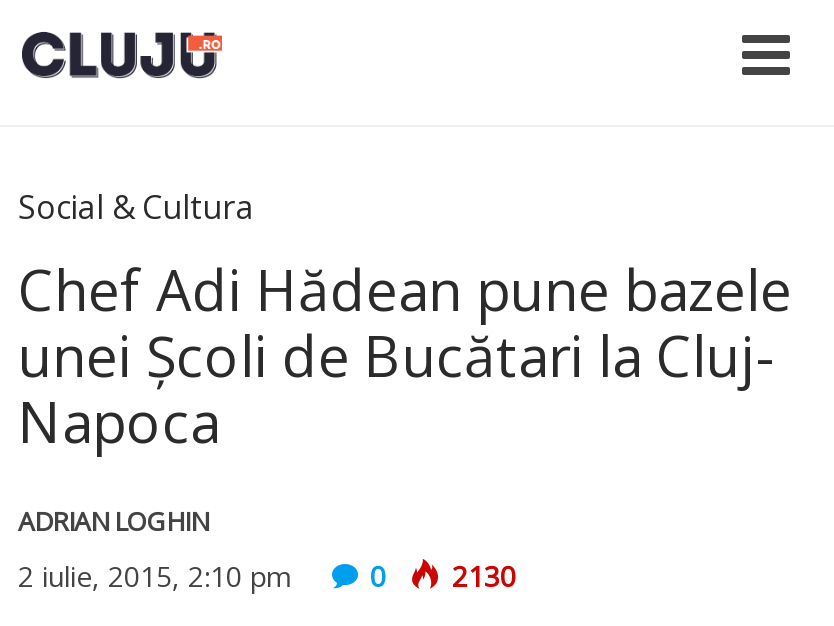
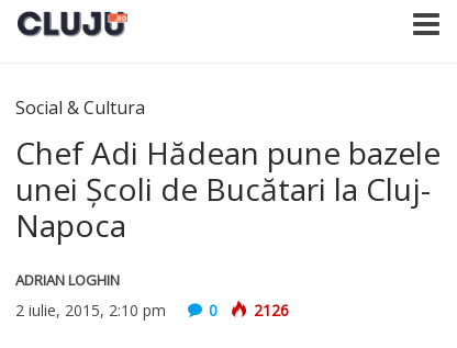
- 0 2130
+ 0 2126
